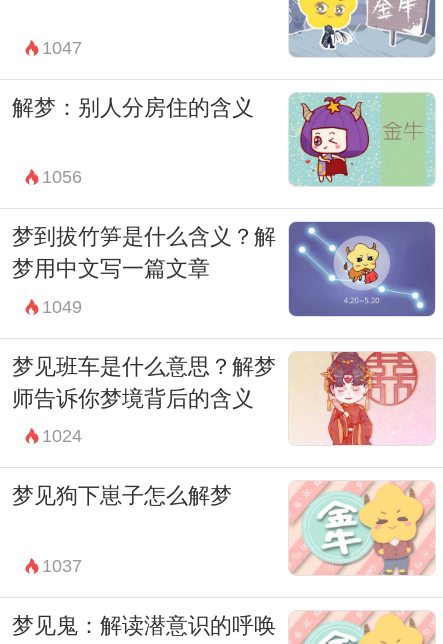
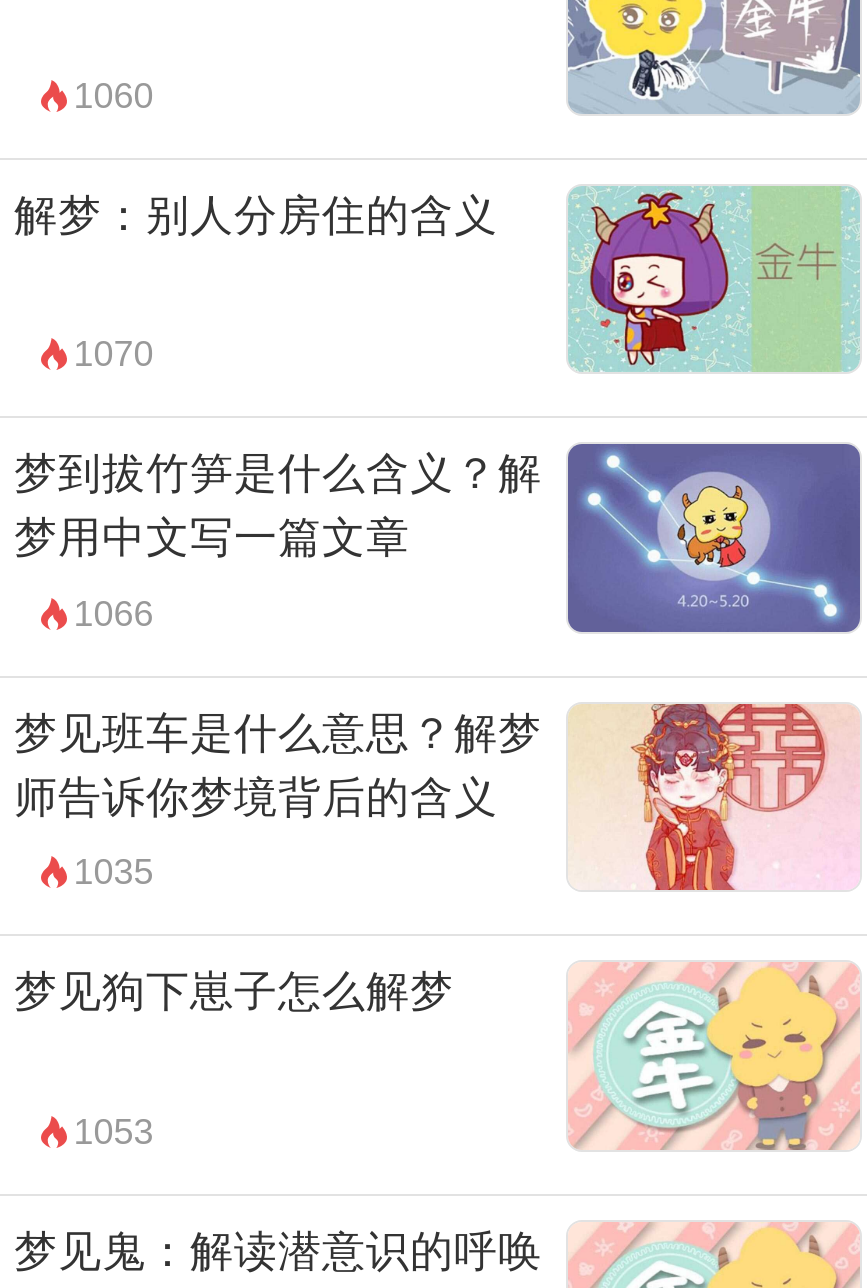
- 1047
+ 1060

- 1056
+ 1070

- 1049
+ 1066

- 1024
+ 1035

- 1037
+ 1053
